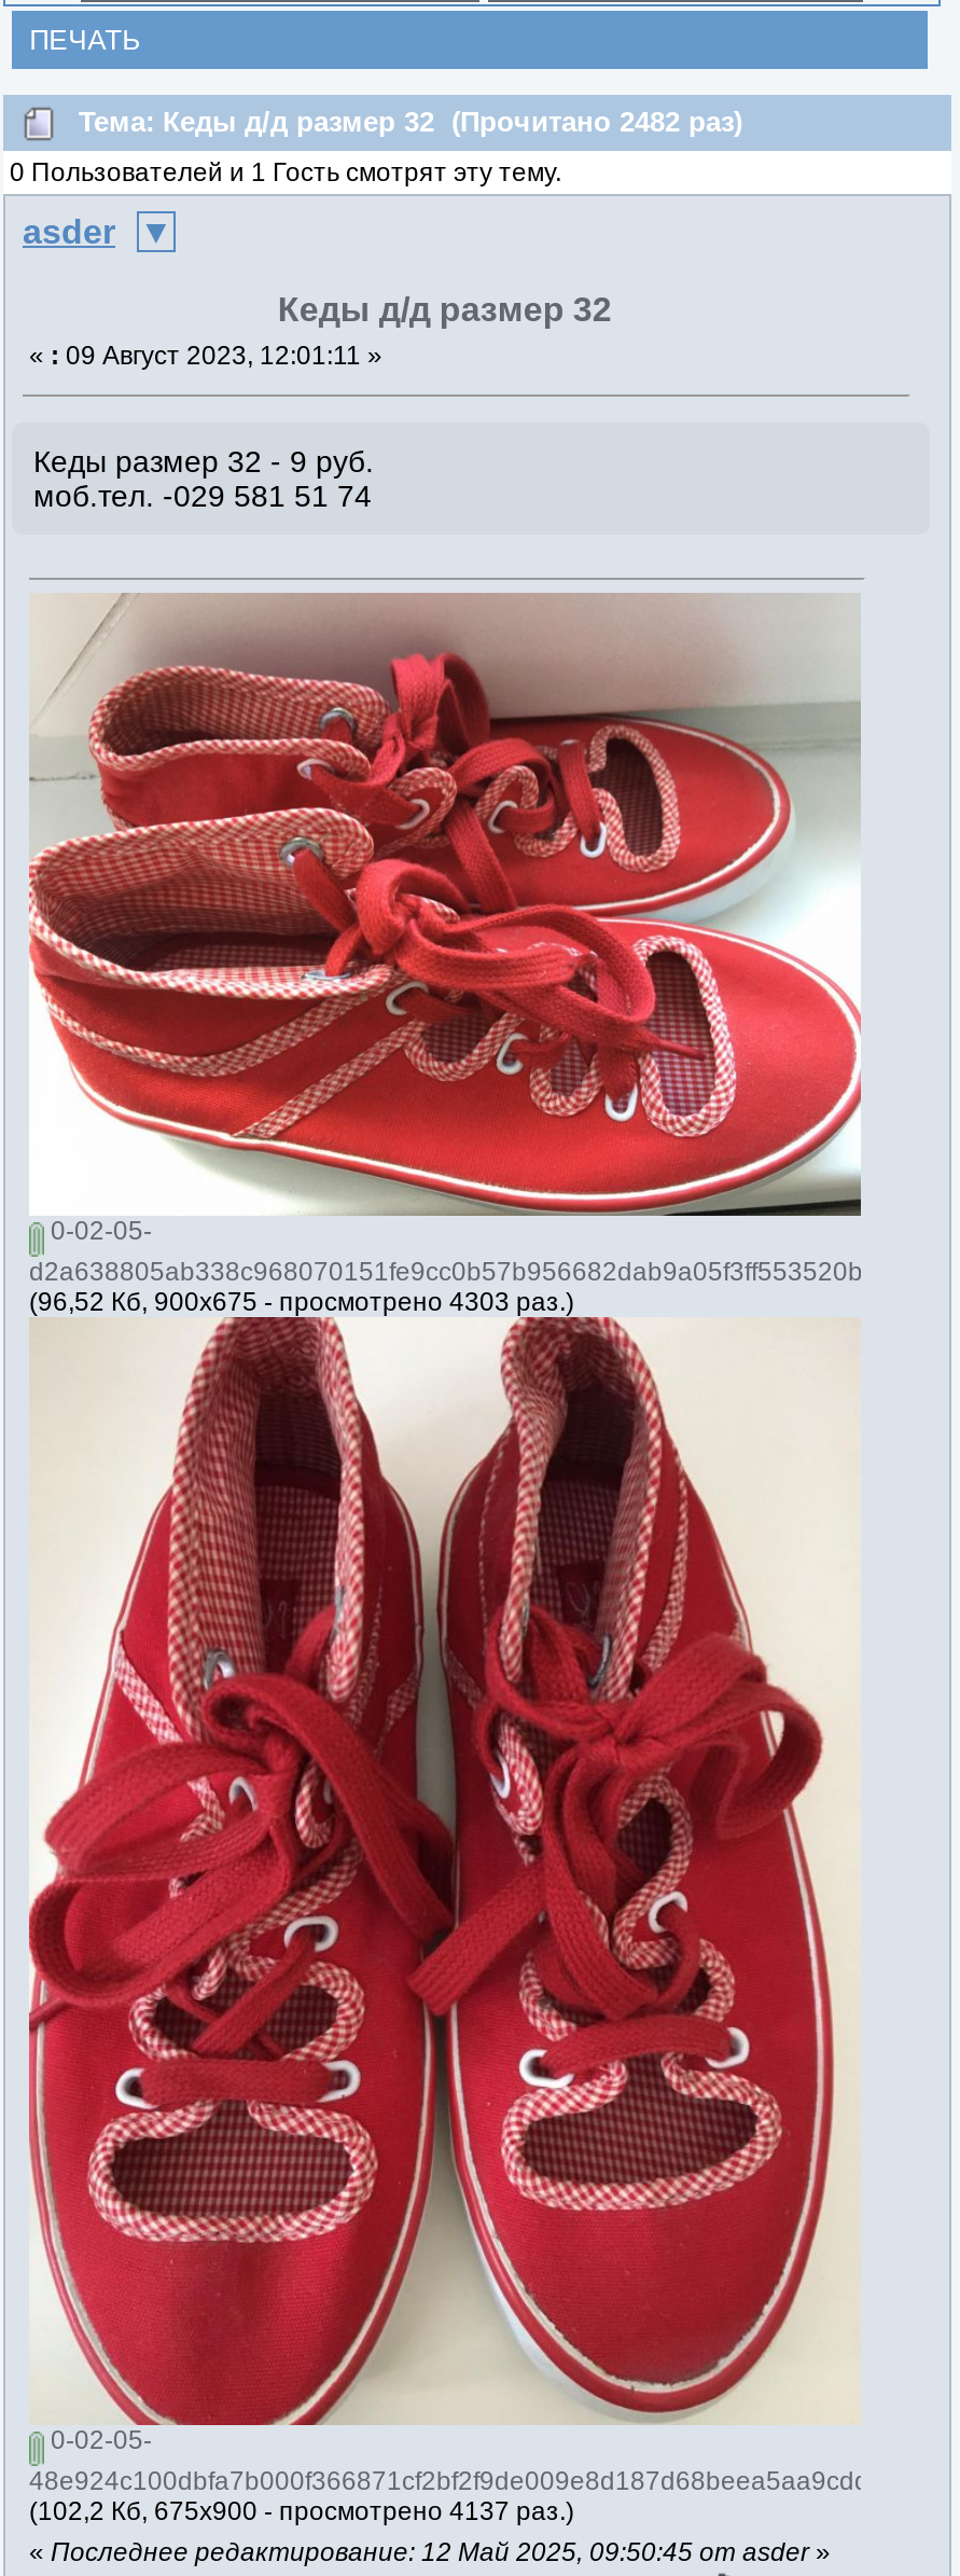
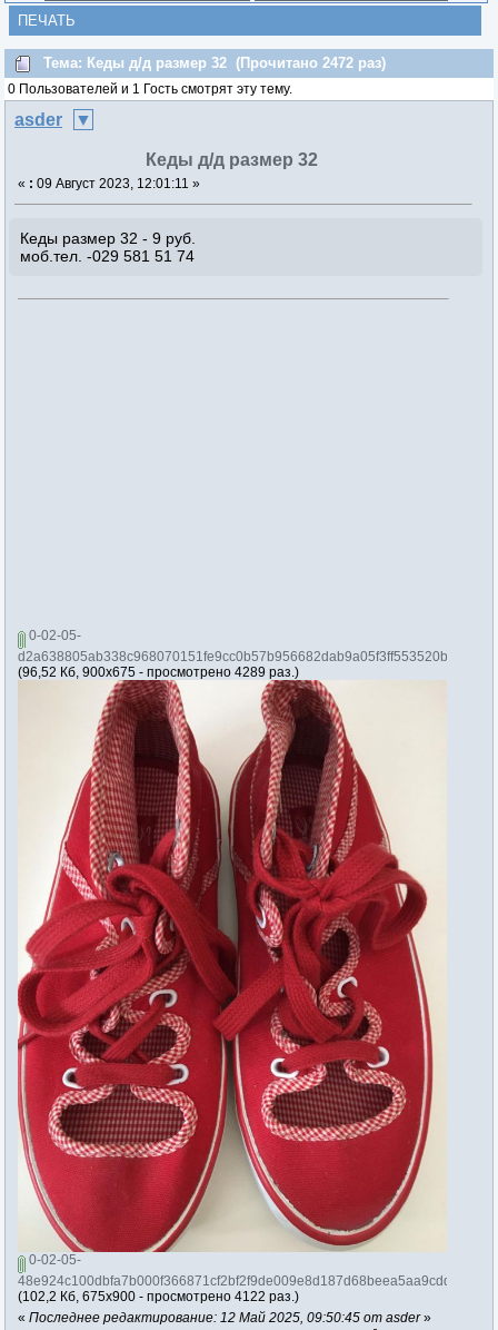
- Тема: Кеды д/д размер 32 (Прочитано 2482 раз)
+ Тема: Кеды д/д размер 32 (Прочитано 2472 раз)

- [image]

- (96,52 Кб, 900x675 - просмотрено 4303 раз.)
+ (96,52 Кб, 900x675 - просмотрено 4289 раз.)

- (102,2 Кб, 675x900 - просмотрено 4137 раз.)
+ (102,2 Кб, 675x900 - просмотрено 4122 раз.)
